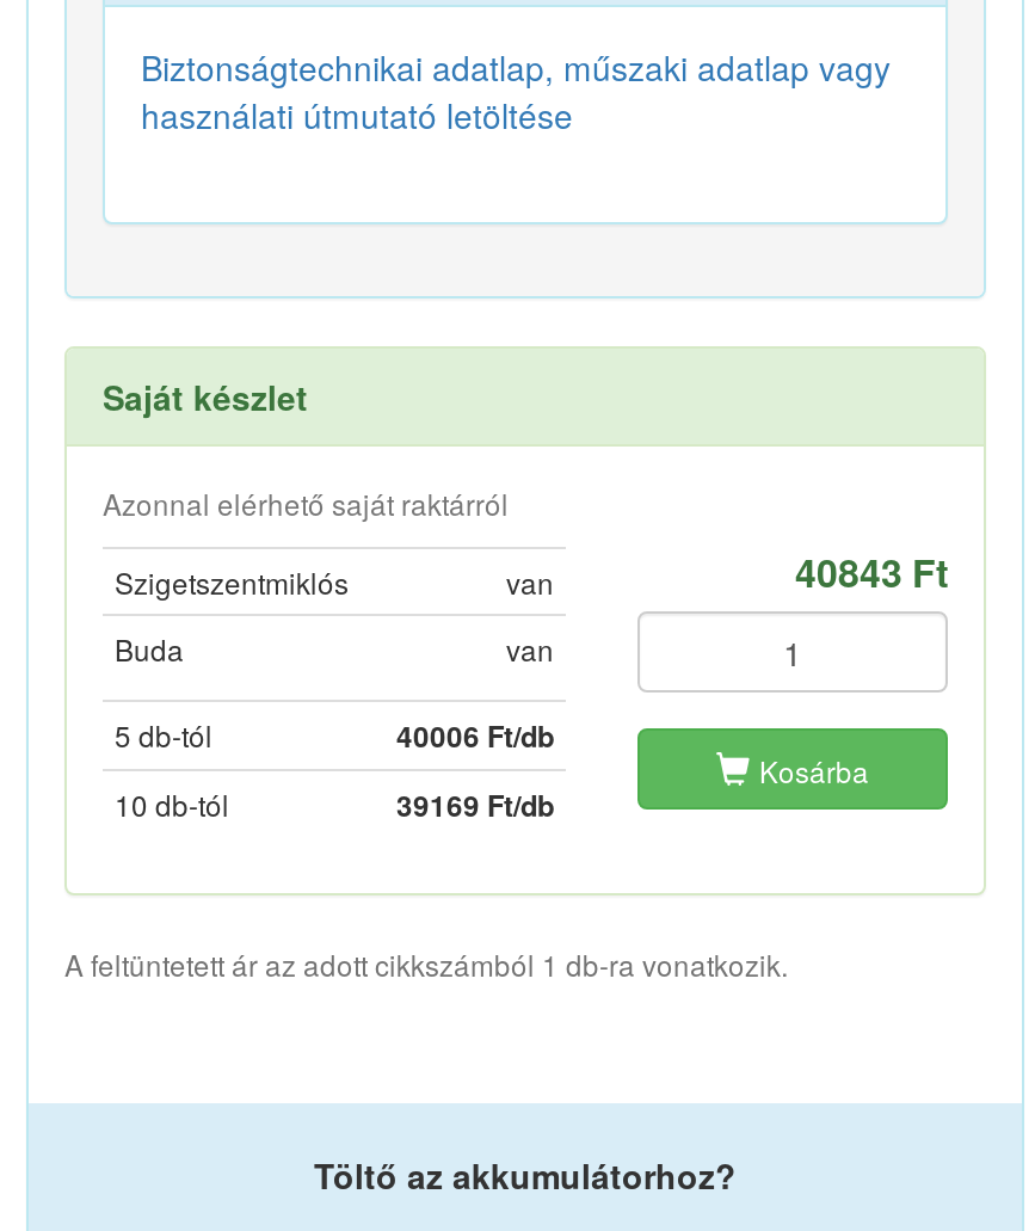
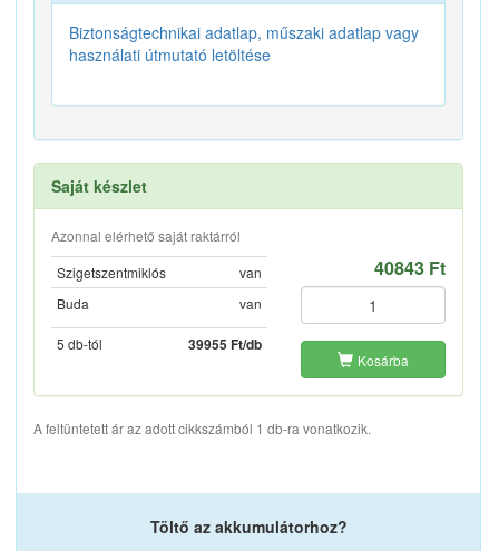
- 40006 Ft/db
- 10 db-tól
- 39169 Ft/db
+ 39955 Ft/db
